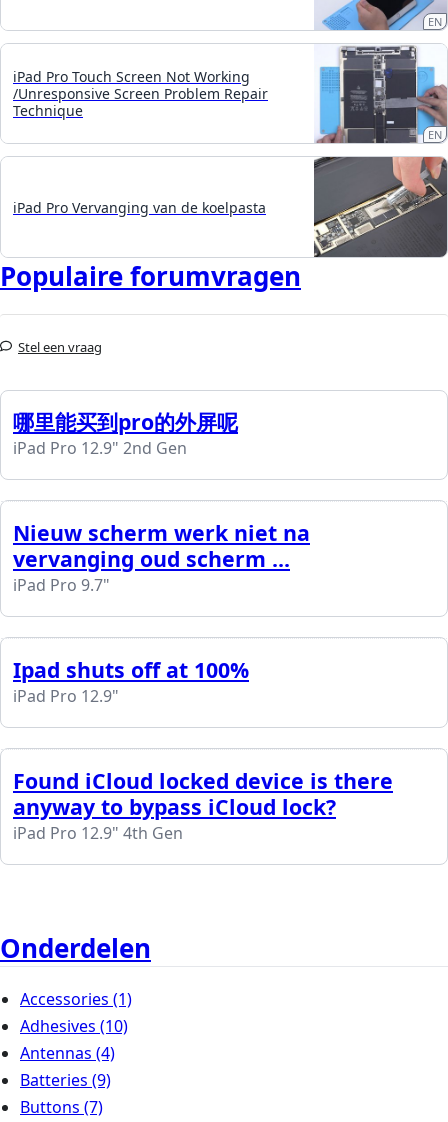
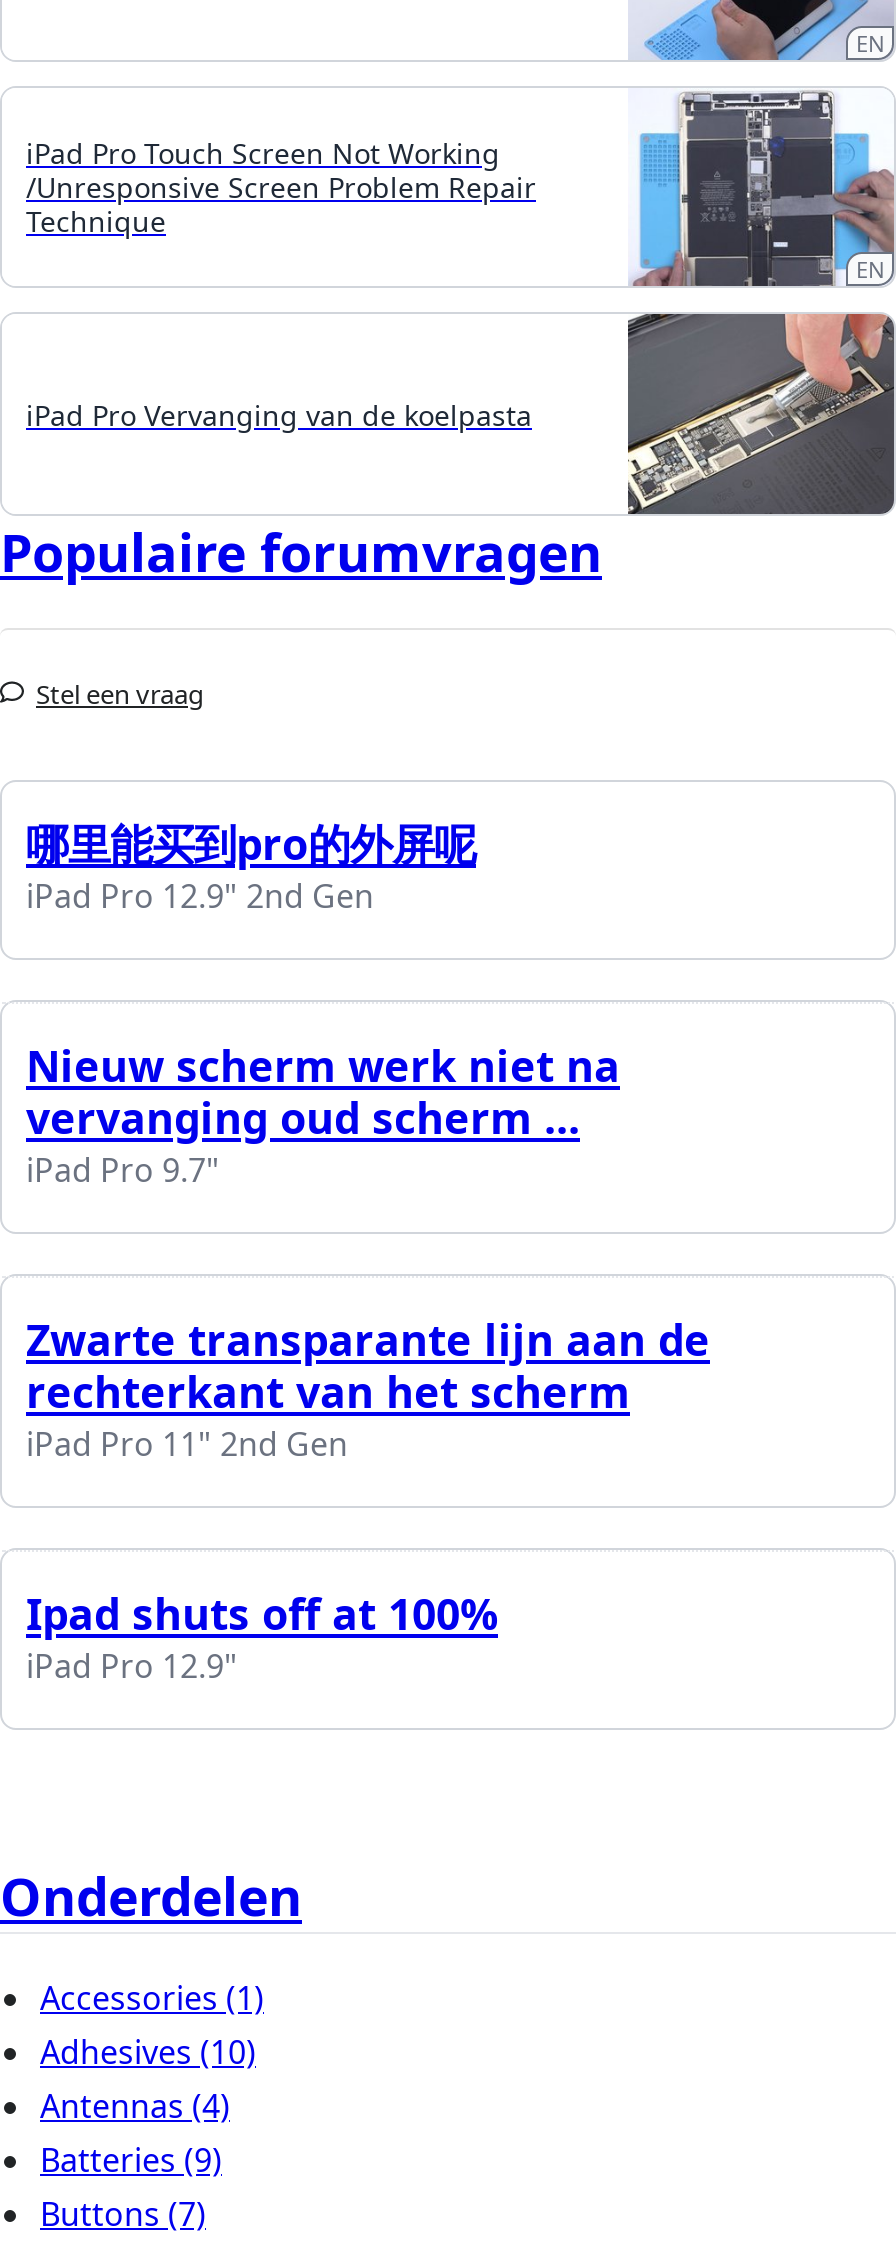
+ Zwarte transparante lijn aan de
+ rechterkant van het scherm
+ iPad Pro 11" 2nd Gen

moved down: Ipad shuts off at 100% | iPad Pro 12.9"

- Found iCloud locked device is there
- anyway to bypass iCloud lock?
- iPad Pro 12.9" 4th Gen
